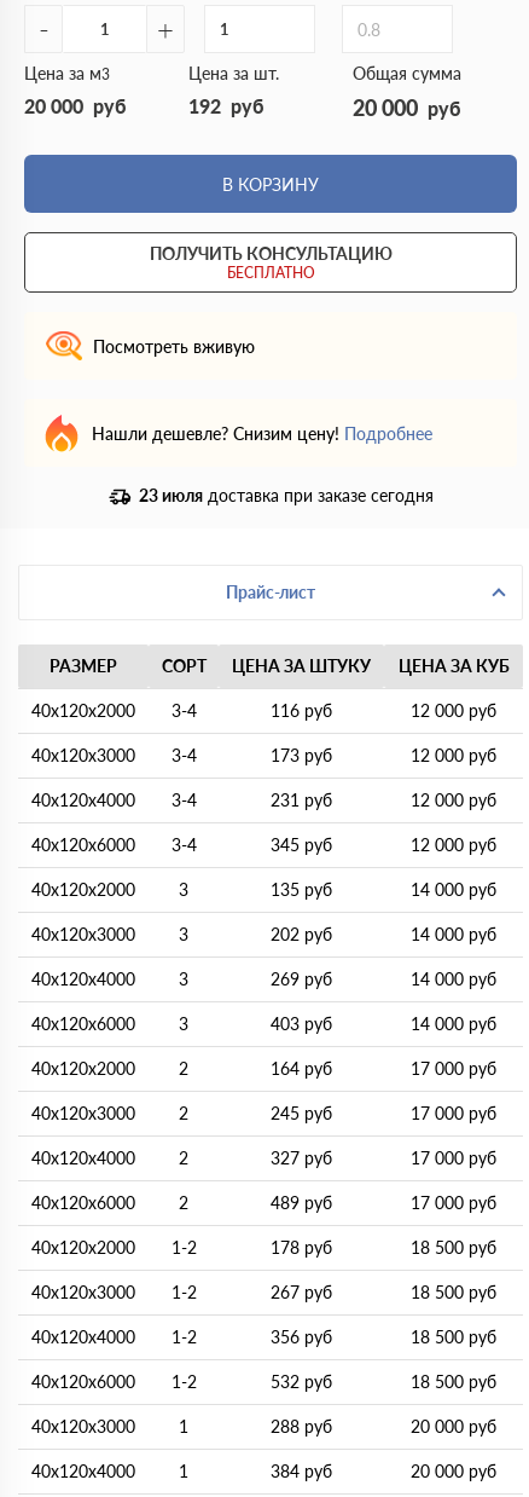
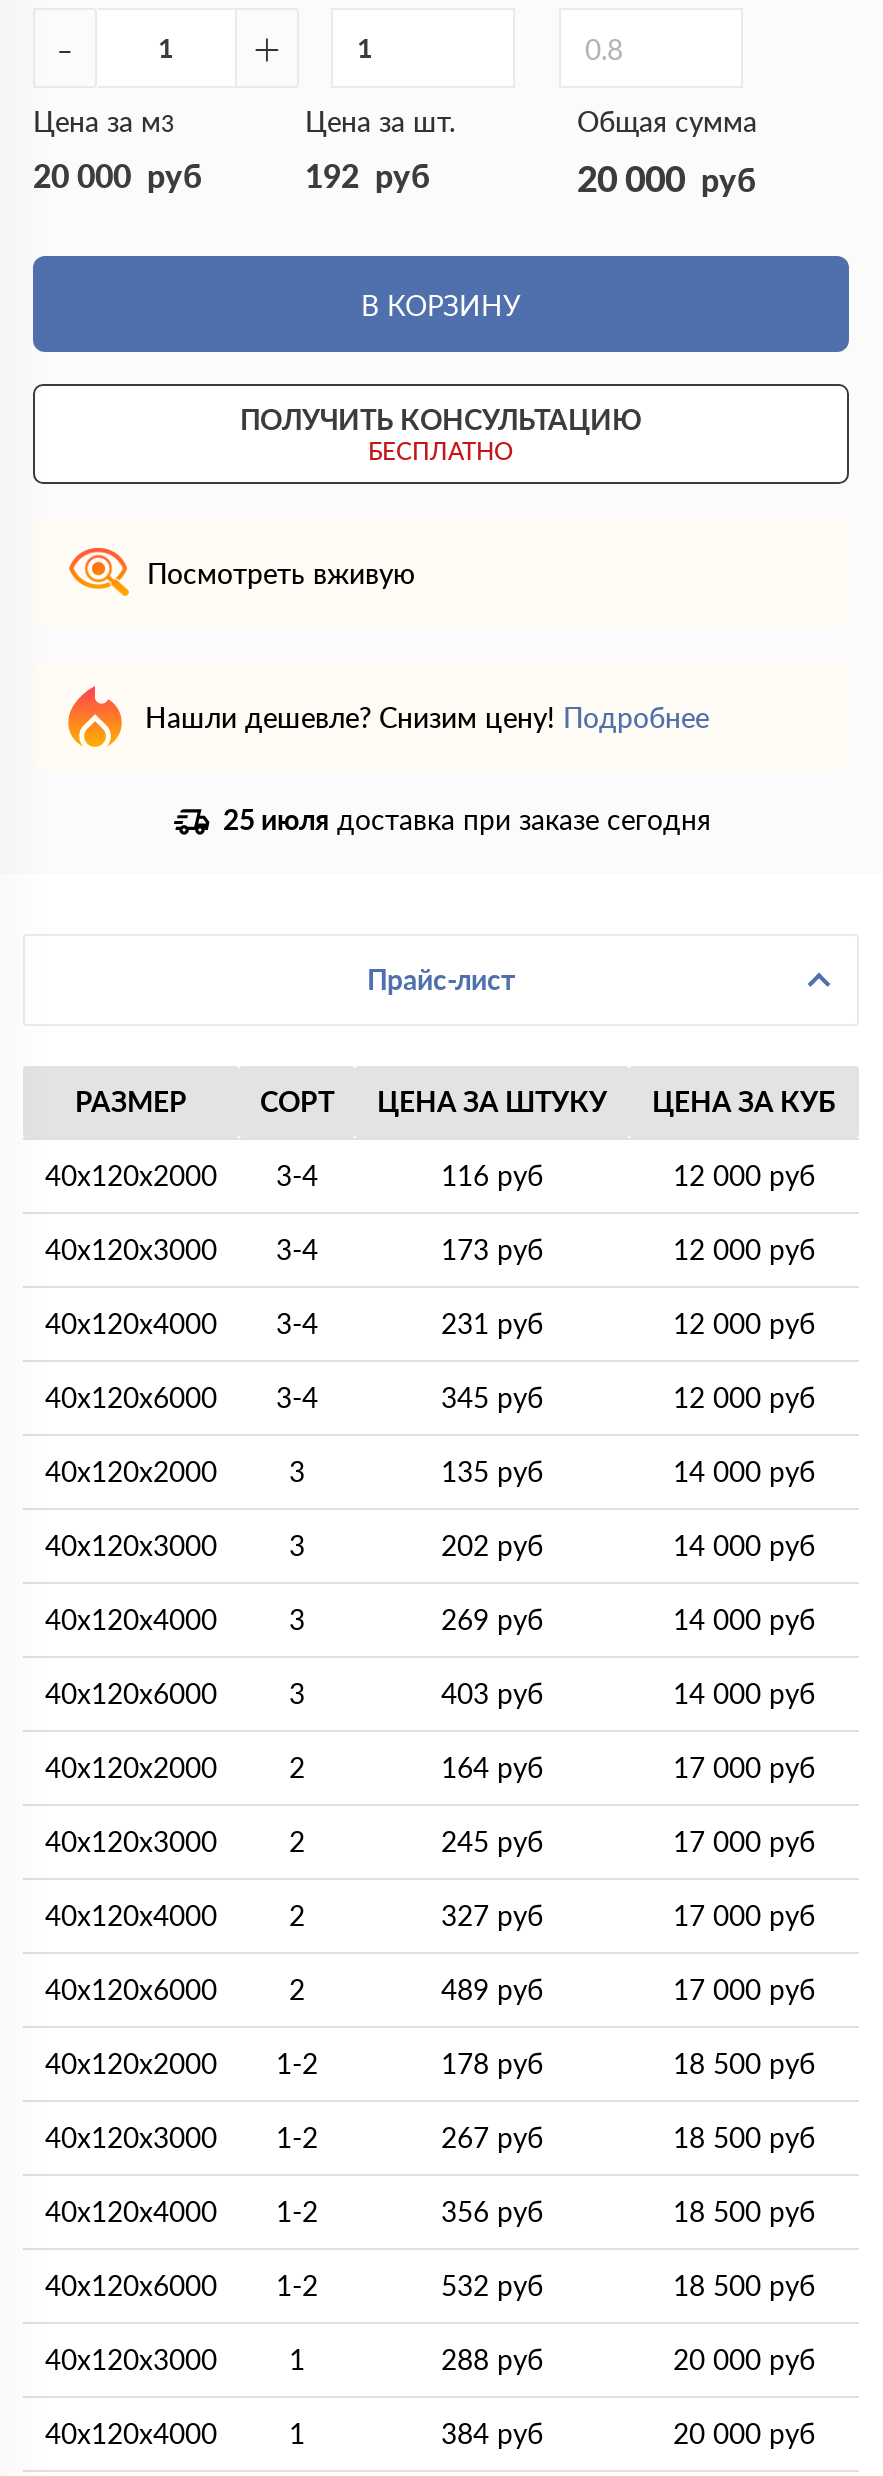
- 23 июля доставка при заказе сегодня
+ 25 июля доставка при заказе сегодня
